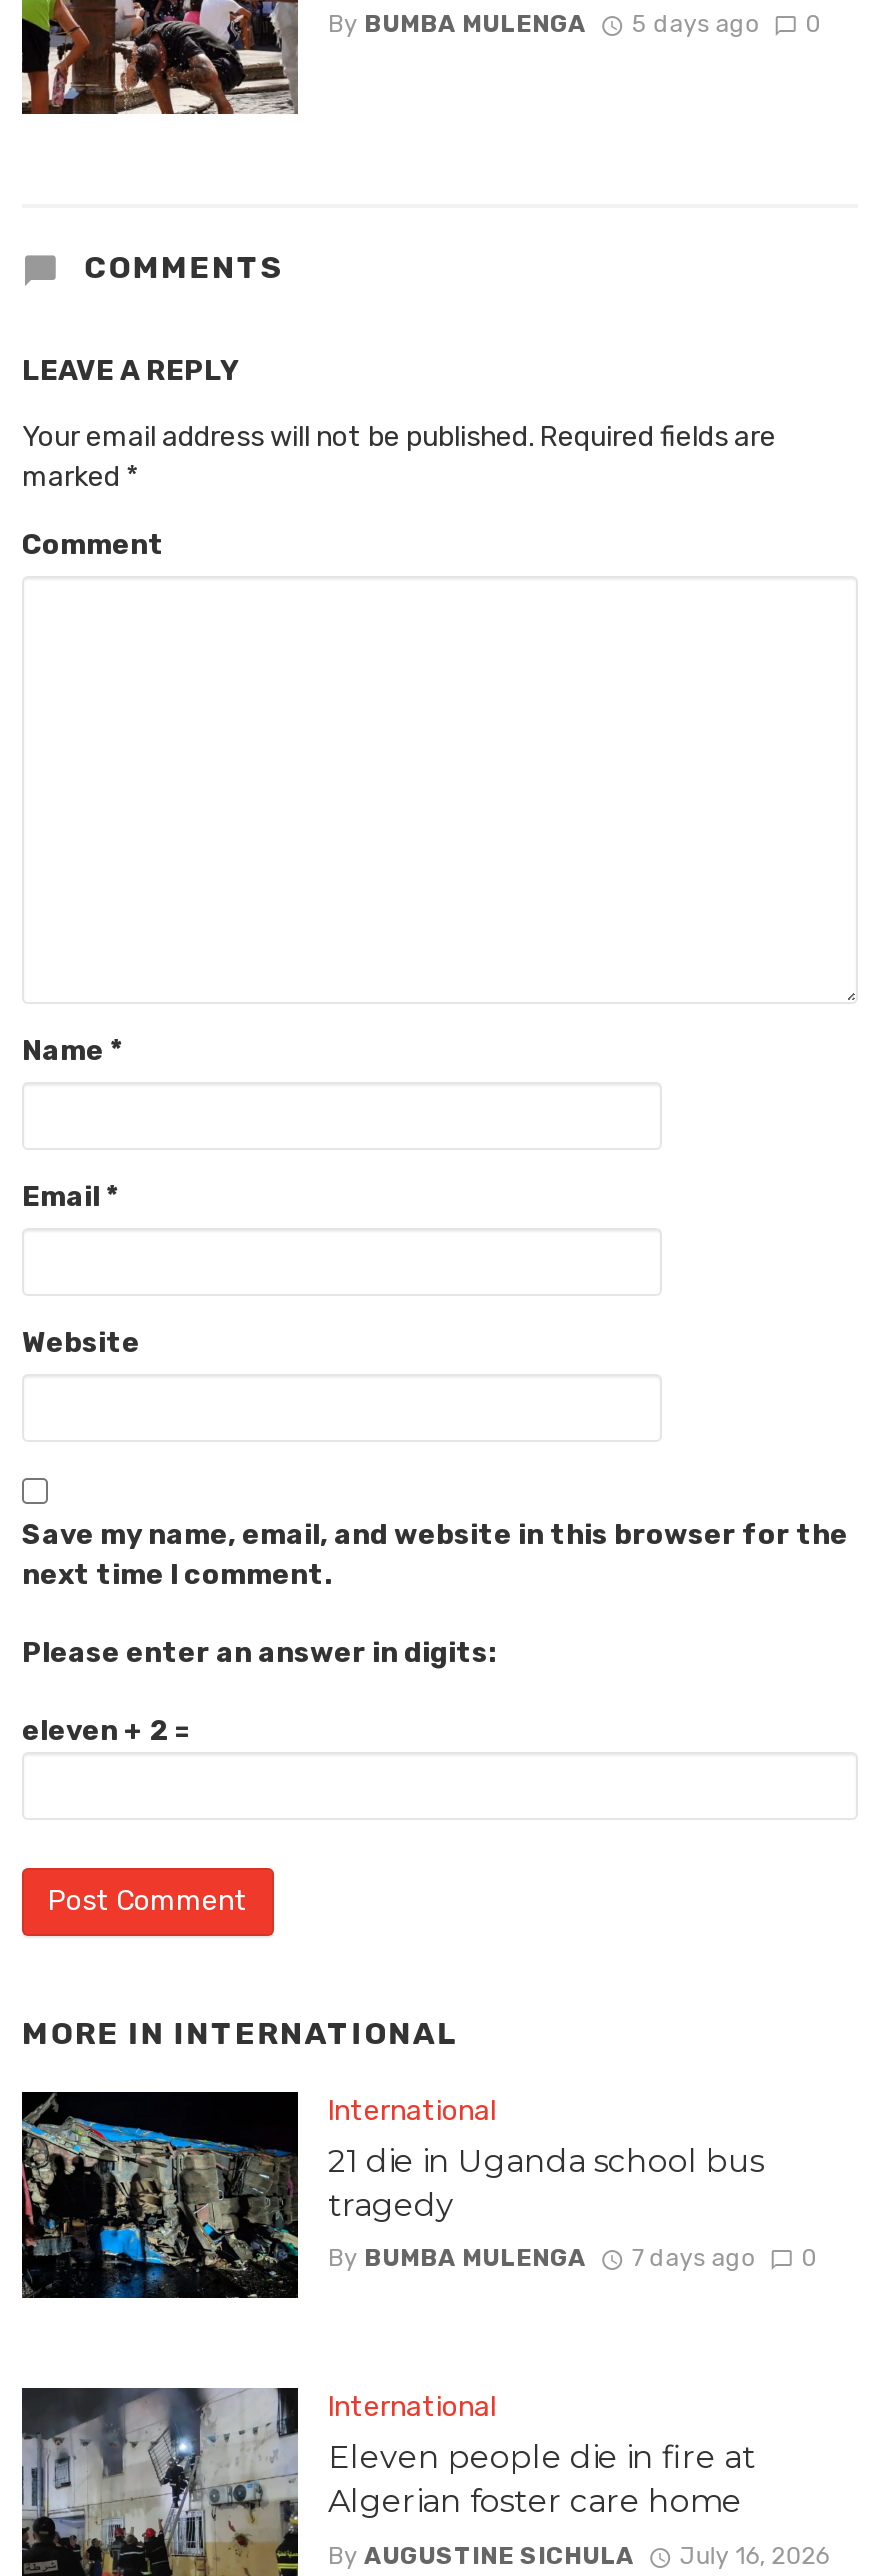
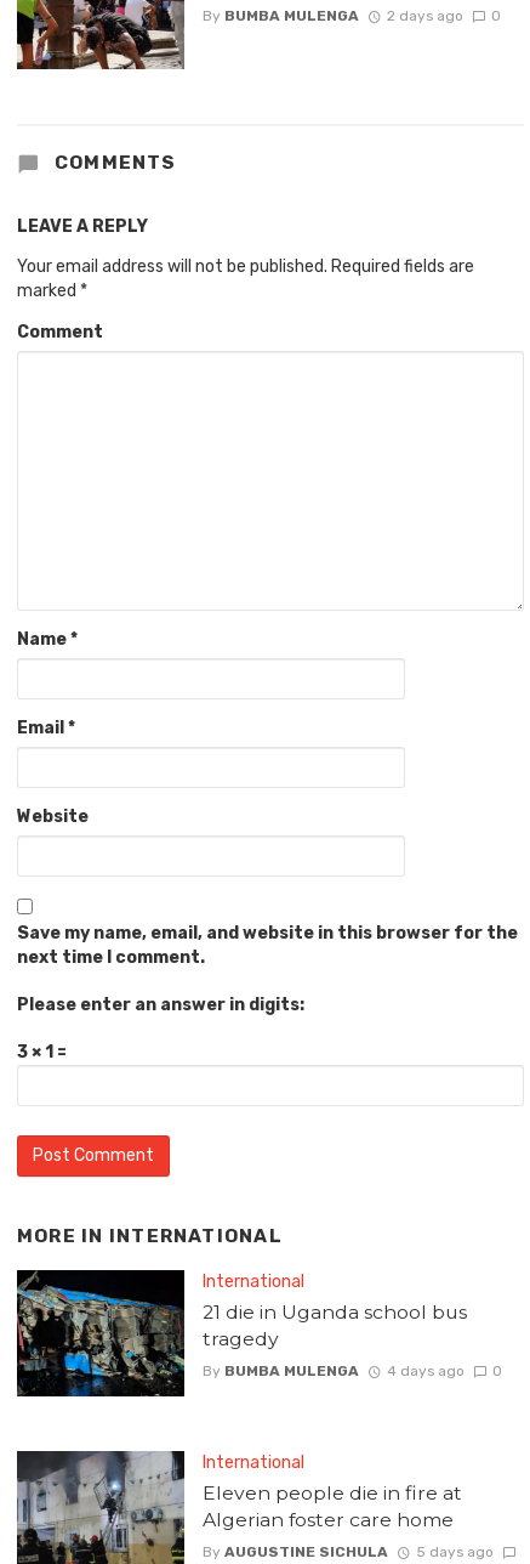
- By BUMBA MULENGA 5 days ago 0
+ By BUMBA MULENGA 2 days ago 0

- eleven + 2 =
+ 3 × 1 =

- By BUMBA MULENGA 7 days ago 0
+ By BUMBA MULENGA 4 days ago 0

- By AUGUSTINE SICHULA July 16, 2026
+ By AUGUSTINE SICHULA 5 days ago
